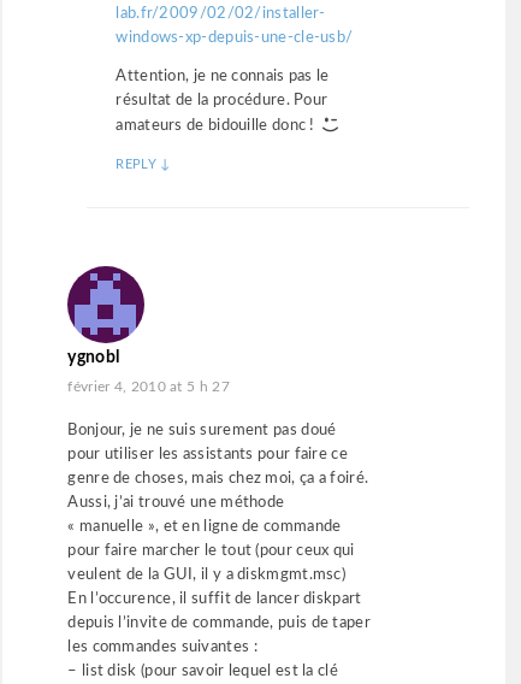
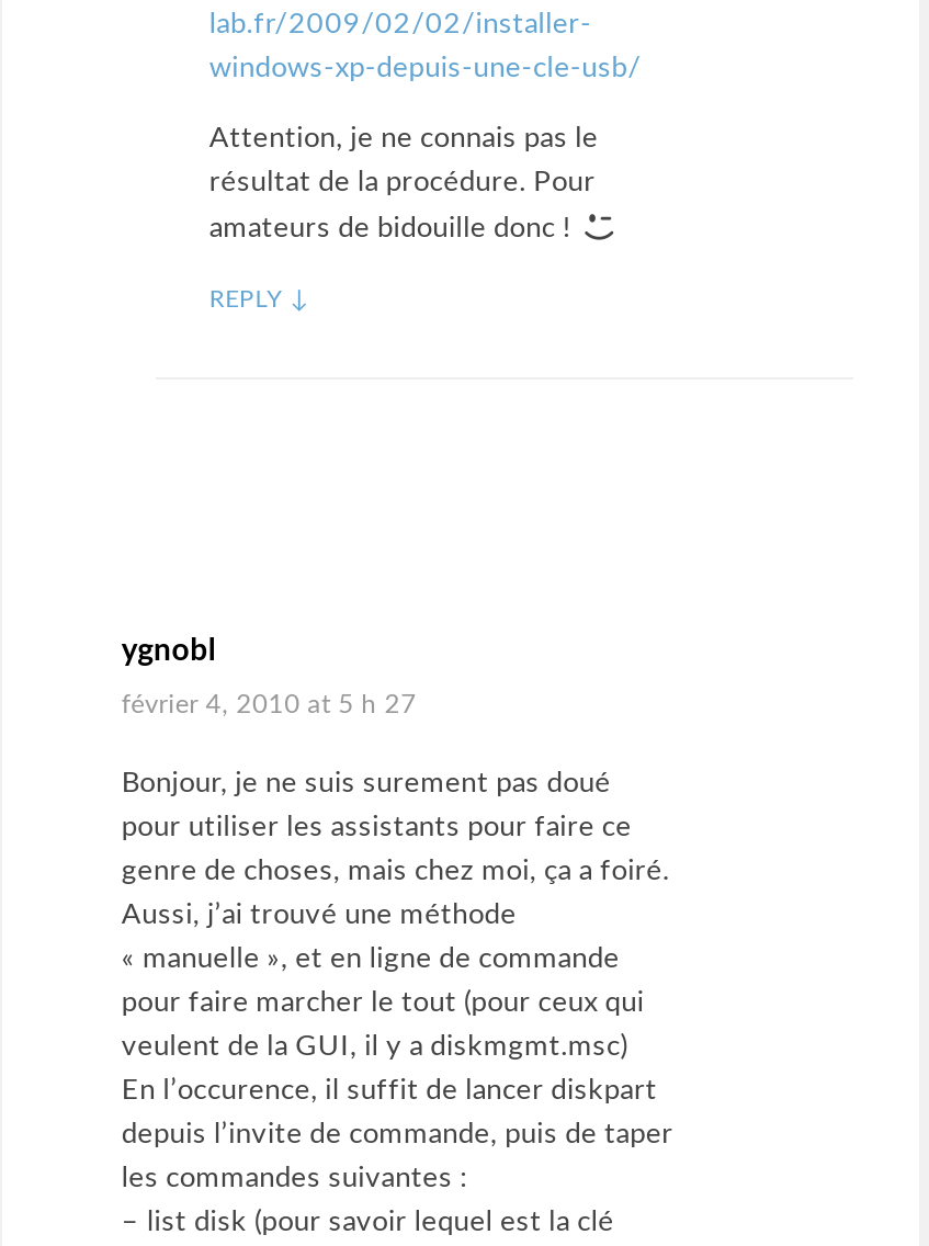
- [image]
